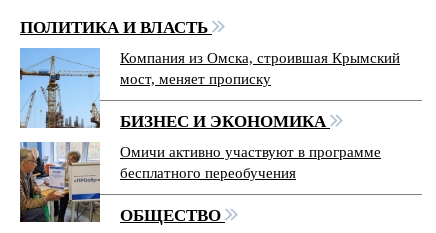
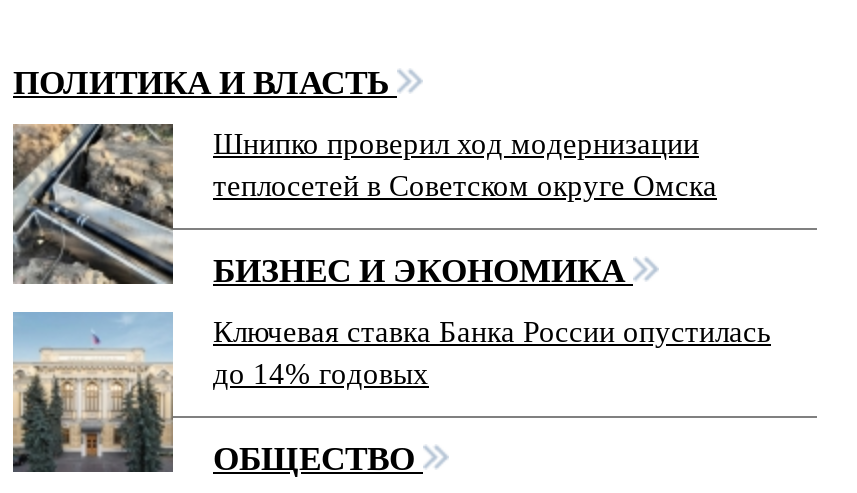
- [image]
- Компания из Омска, строившая Крымский
- мост, меняет прописку
+ [image]
+ Шнипко проверил ход модернизации
+ теплосетей в Советском округе Омска

- [image]
- Омичи активно участвуют в программе
- бесплатного переобучения
+ [image]
+ Ключевая ставка Банка России опустилась
+ до 14% годовых
